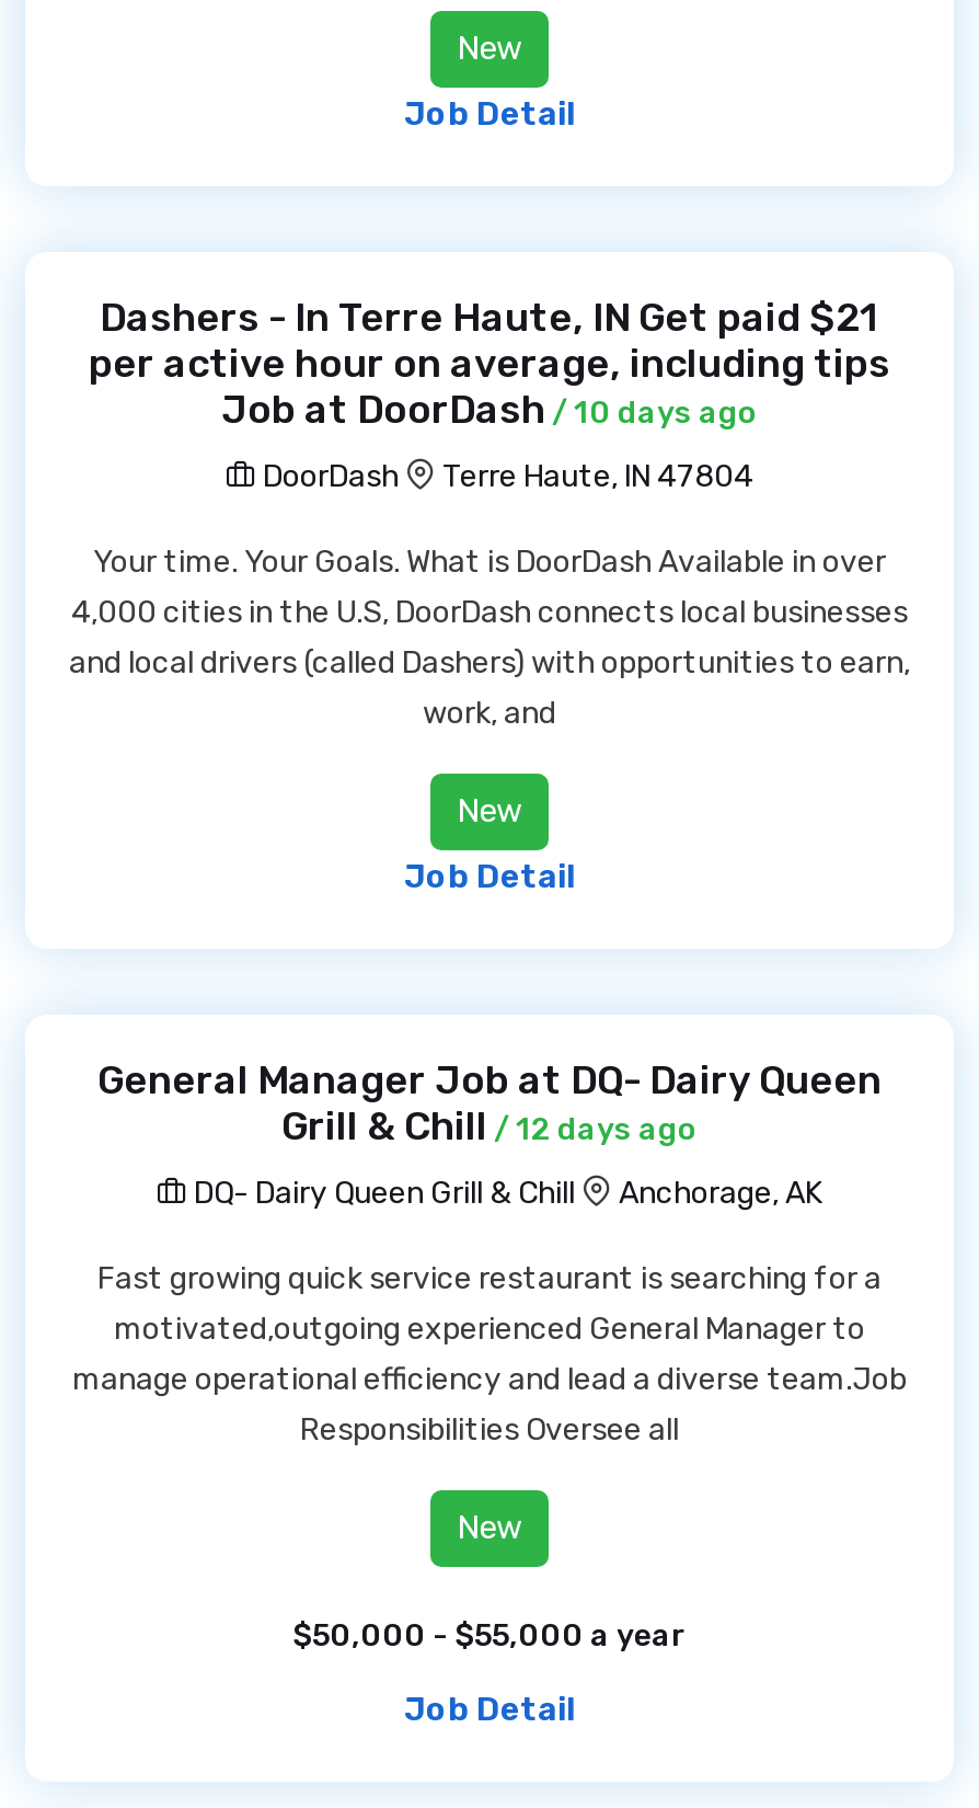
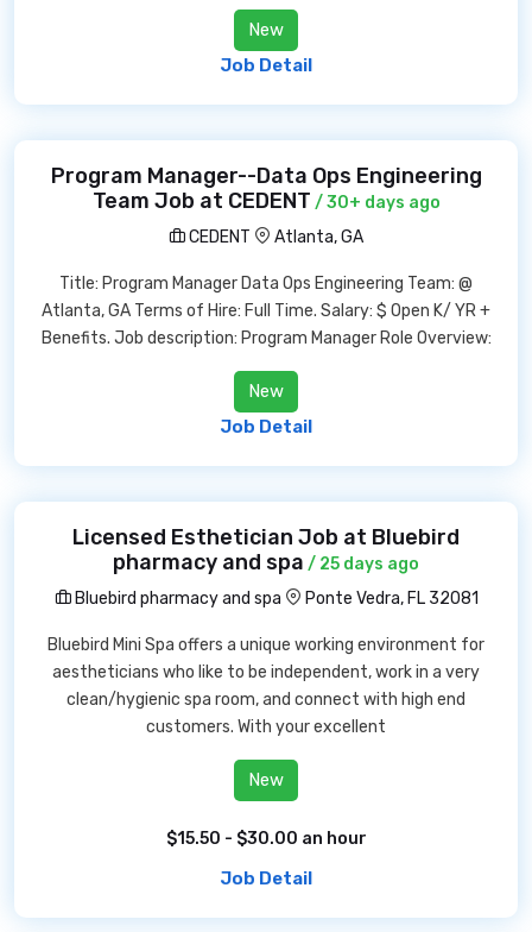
- Dashers - In Terre Haute, IN Get paid $21
- per active hour on average, including tips
- Job at DoorDash / 10 days ago
+ Program Manager--Data Ops Engineering
+ Team Job at CEDENT / 30+ days ago

- DoorDash
- Terre Haute, IN 47804
+ CEDENT
+ Atlanta, GA

- Your time. Your Goals. What is DoorDash Available in over
- 4,000 cities in the U.S, DoorDash connects local businesses
- and local drivers (called Dashers) with opportunities to earn,
- work, and
+ Title: Program Manager Data Ops Engineering Team: @
+ Atlanta, GA Terms of Hire: Full Time. Salary: $ Open K/ YR +
+ Benefits. Job description: Program Manager Role Overview:

- General Manager Job at DQ- Dairy Queen
- Grill & Chill / 12 days ago
+ Licensed Esthetician Job at Bluebird
+ pharmacy and spa / 25 days ago

- DQ- Dairy Queen Grill & Chill
- Anchorage, AK
+ Bluebird pharmacy and spa
+ Ponte Vedra, FL 32081

- Fast growing quick service restaurant is searching for a
- motivated,outgoing experienced General Manager to
- manage operational efficiency and lead a diverse team.Job
- Responsibilities Oversee all
+ Bluebird Mini Spa offers a unique working environment for
+ aestheticians who like to be independent, work in a very
+ clean/hygienic spa room, and connect with high end
+ customers. With your excellent

- $50,000 - $55,000 a year
+ $15.50 - $30.00 an hour
